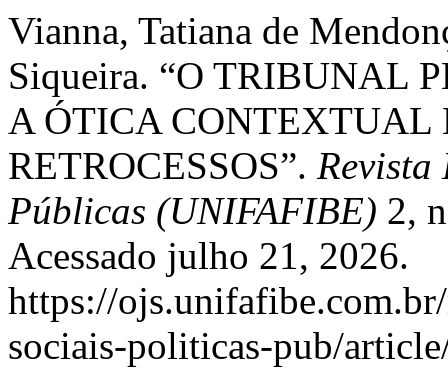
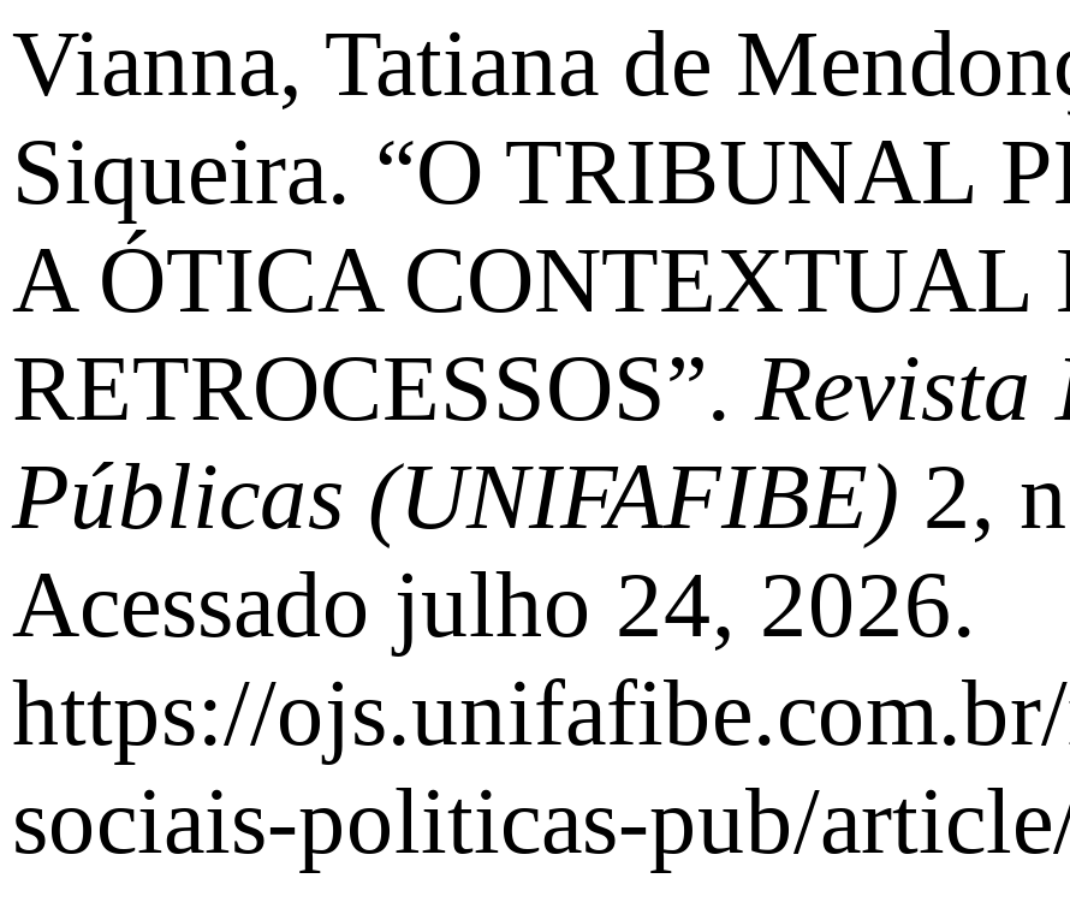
- Acessado julho 21, 2026.
+ Acessado julho 24, 2026.
